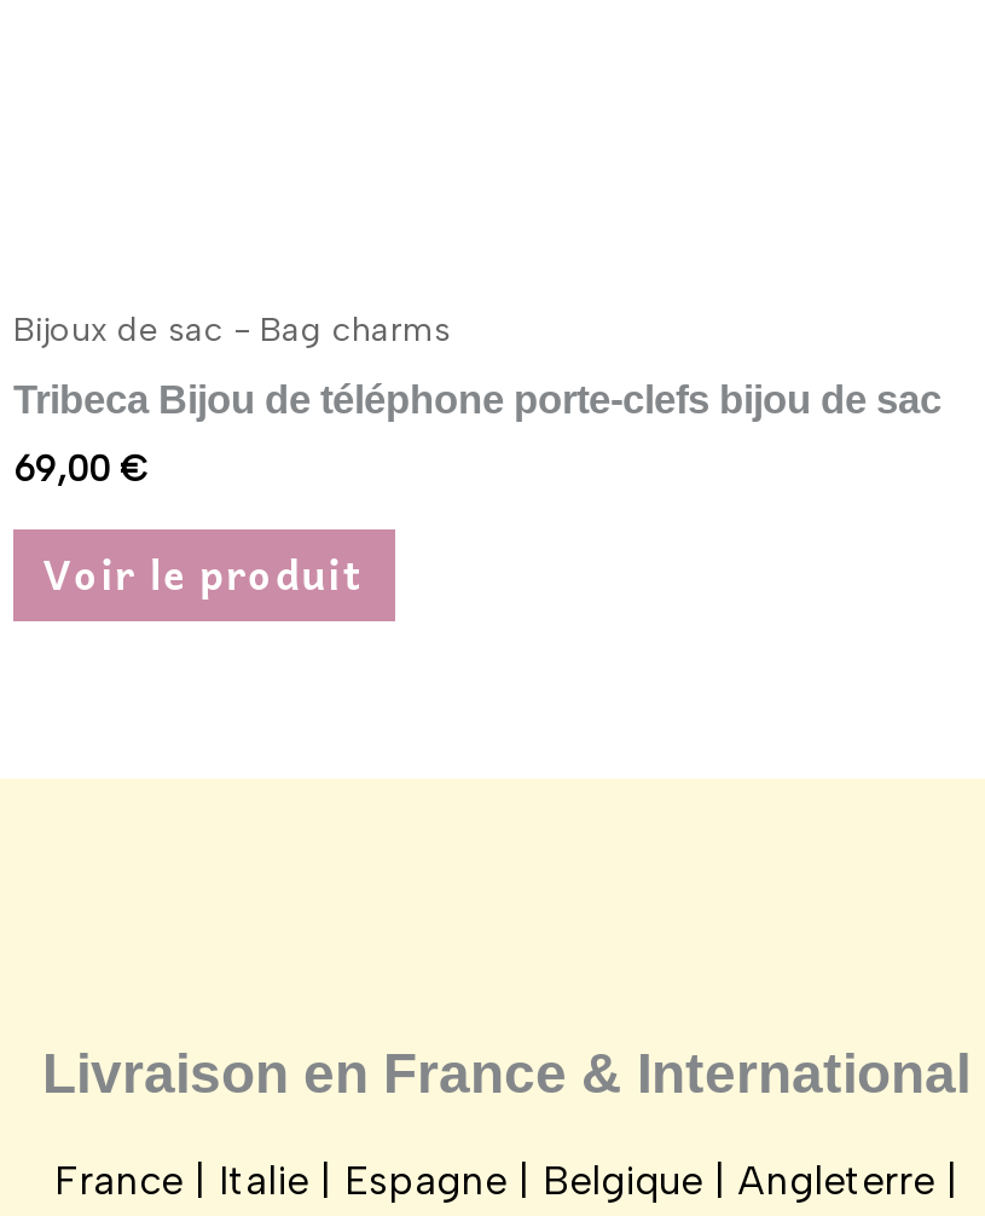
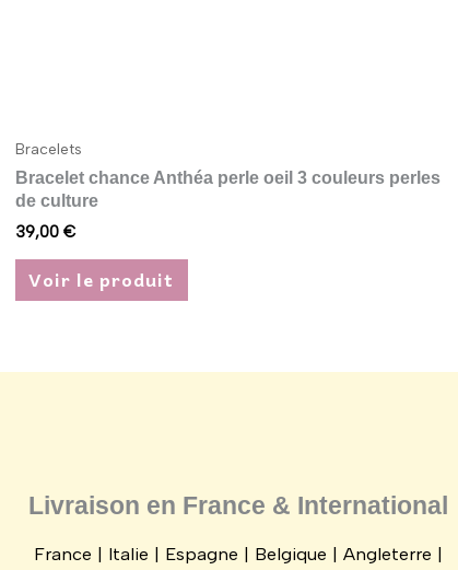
- Bijoux de sac - Bag charms
+ Bracelets

- Tribeca Bijou de téléphone porte-clefs bijou de sac
+ Bracelet chance Anthéa perle oeil 3 couleurs perles
+ de culture

- 69,00 €
+ 39,00 €
